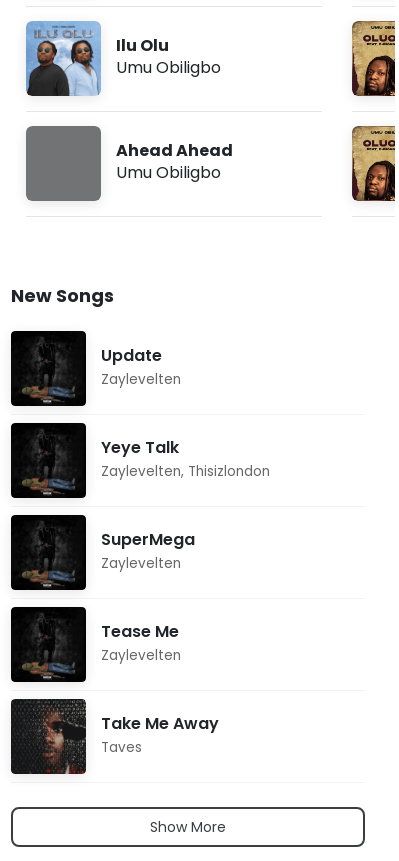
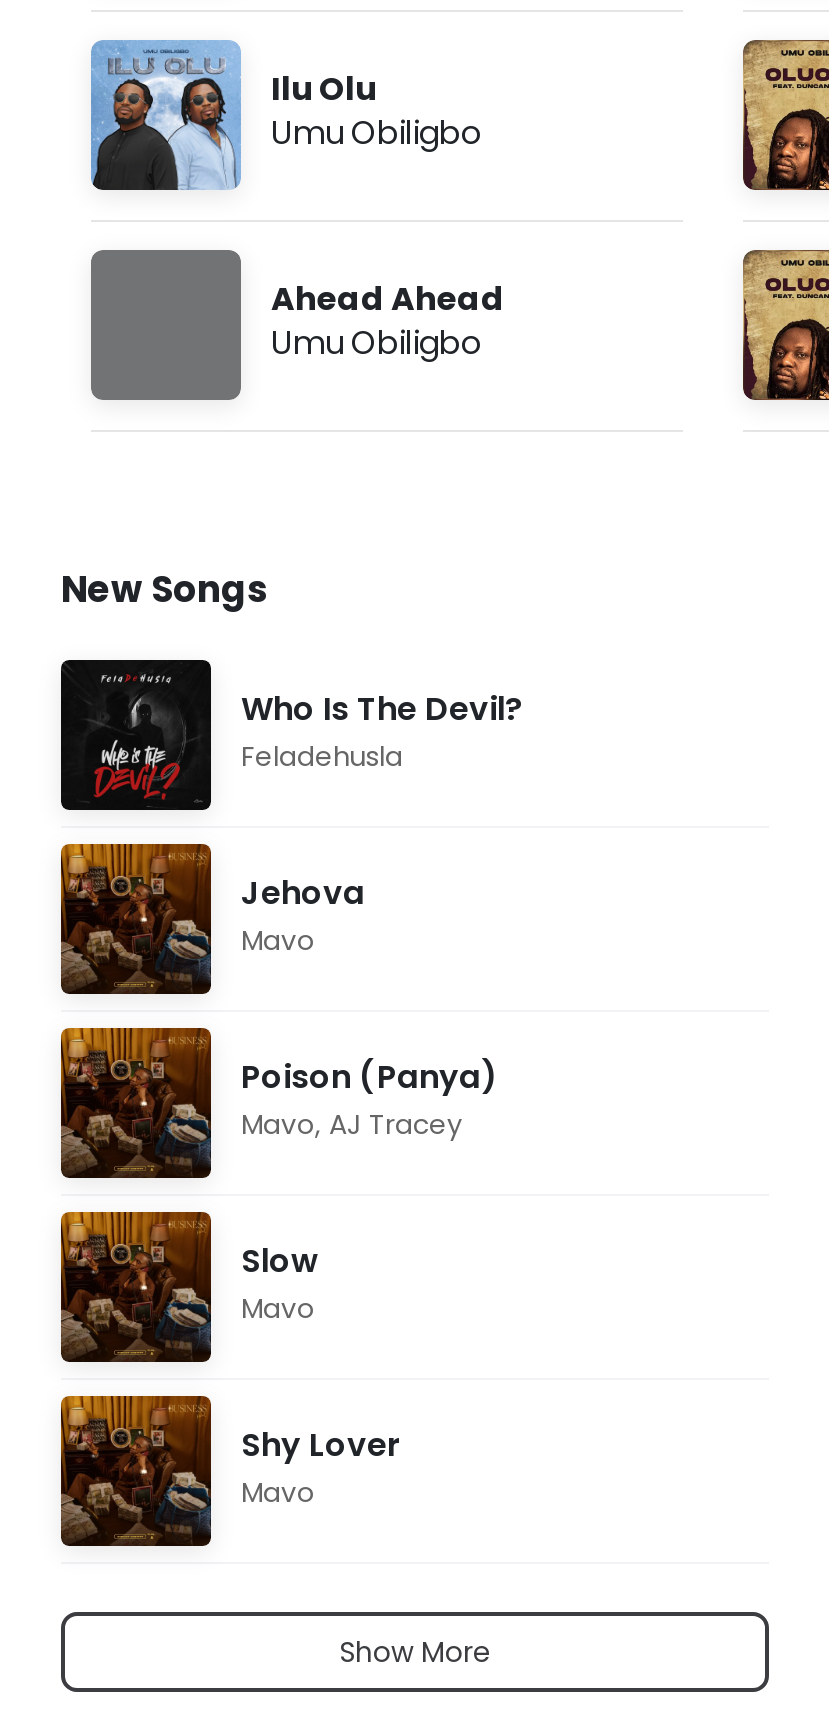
- [image]
- Update
- Zaylevelten
+ [image]
+ Who Is The Devil?
+ Feladehusla

- [image]
- Yeye Talk
- Zaylevelten, Thisizlondon
+ [image]
+ Jehova
+ Mavo

- [image]
- SuperMega
- Zaylevelten
+ [image]
+ Poison (Panya)
+ Mavo, AJ Tracey

- [image]
- Tease Me
- Zaylevelten
+ [image]
+ Slow
+ Mavo

- [image]
- Take Me Away
- Taves
+ [image]
+ Shy Lover
+ Mavo
